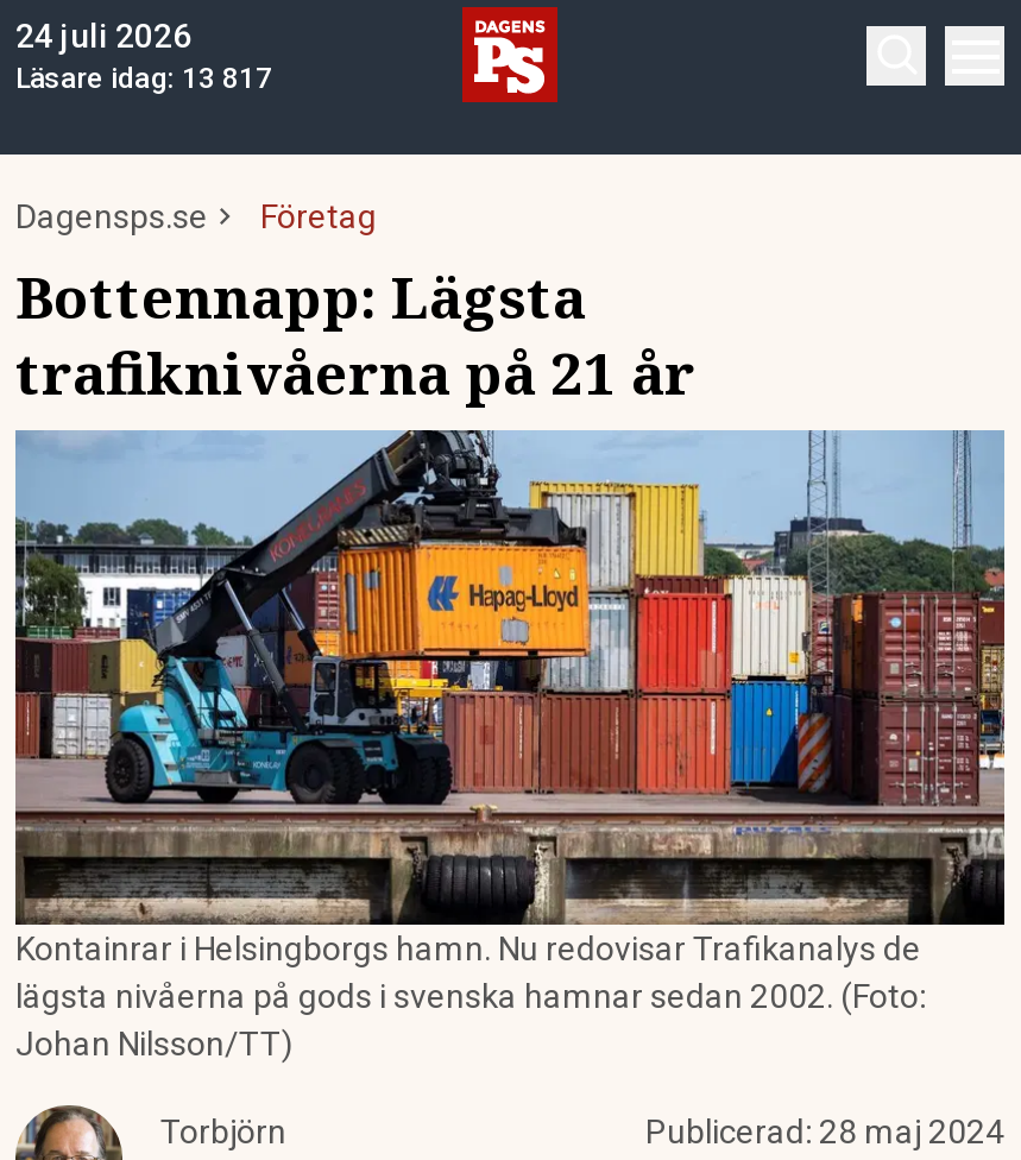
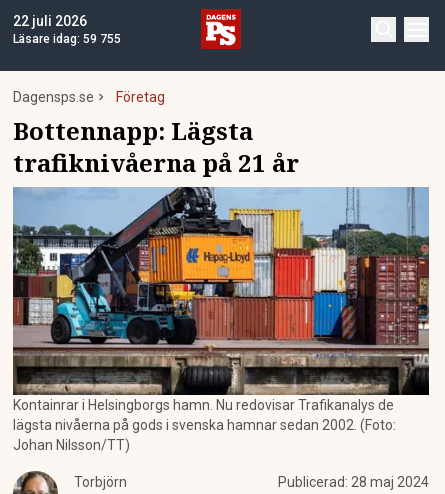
- 24 juli 2026
+ 22 juli 2026

- Läsare idag: 13 817
+ Läsare idag: 59 755
